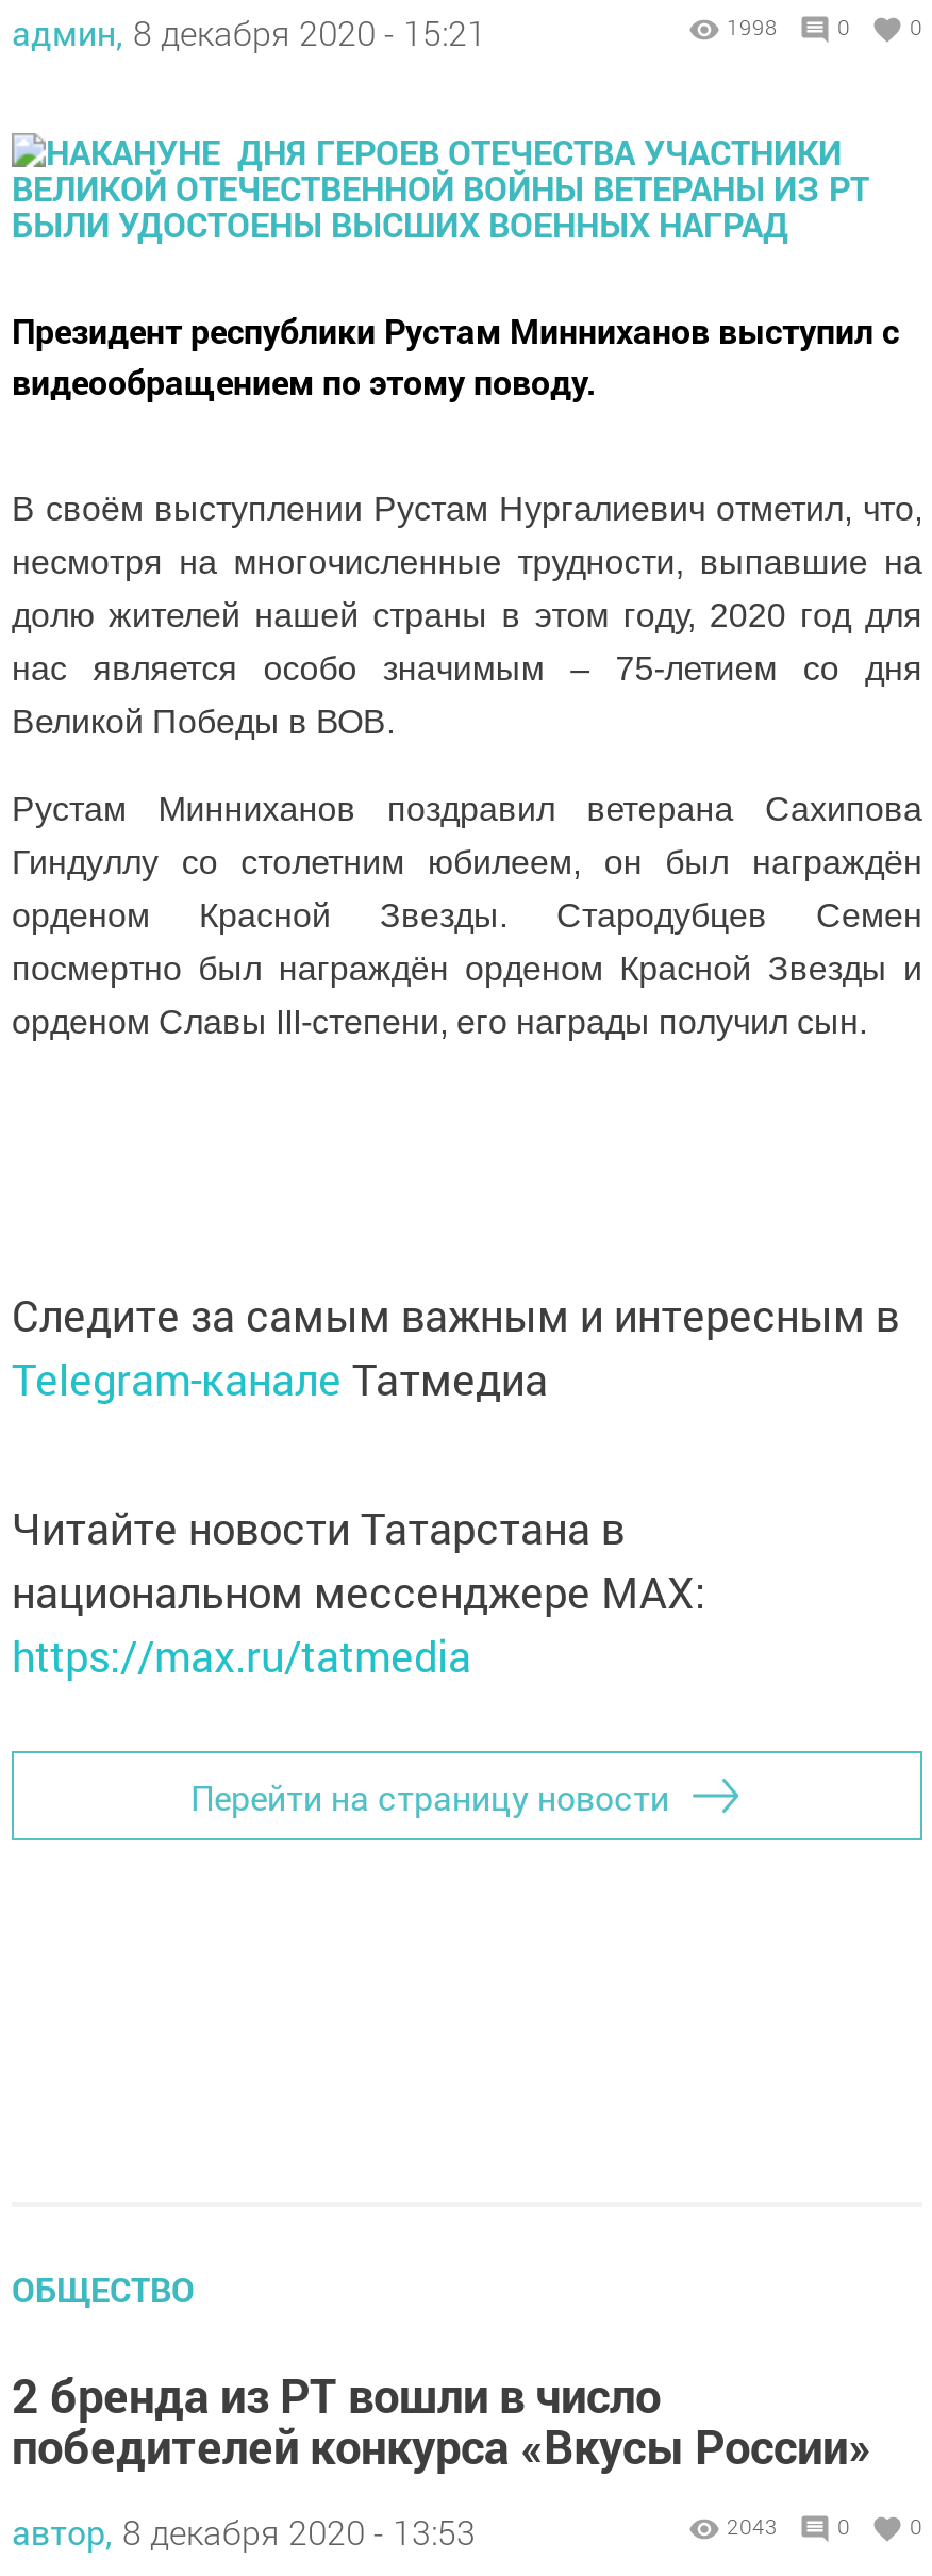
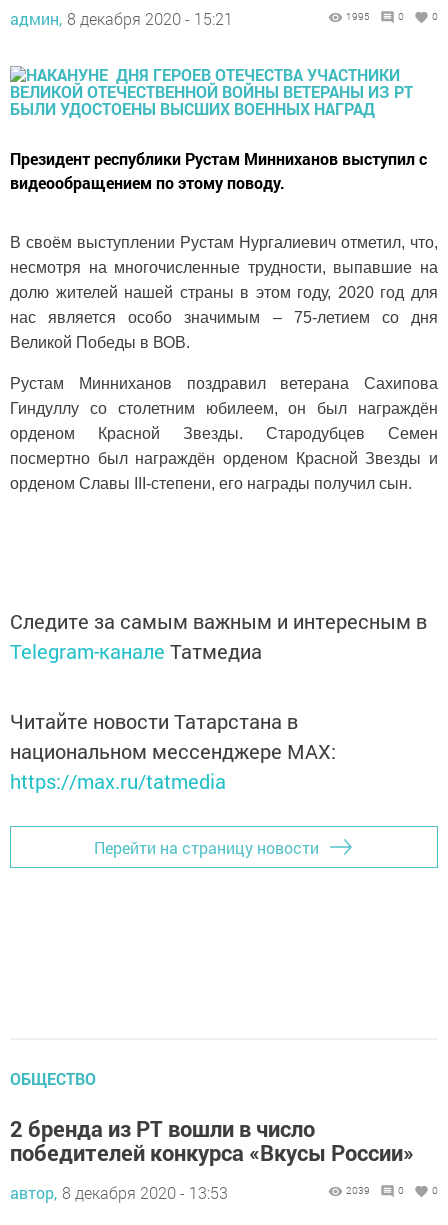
- 1998
+ 1995

- 2043
+ 2039
